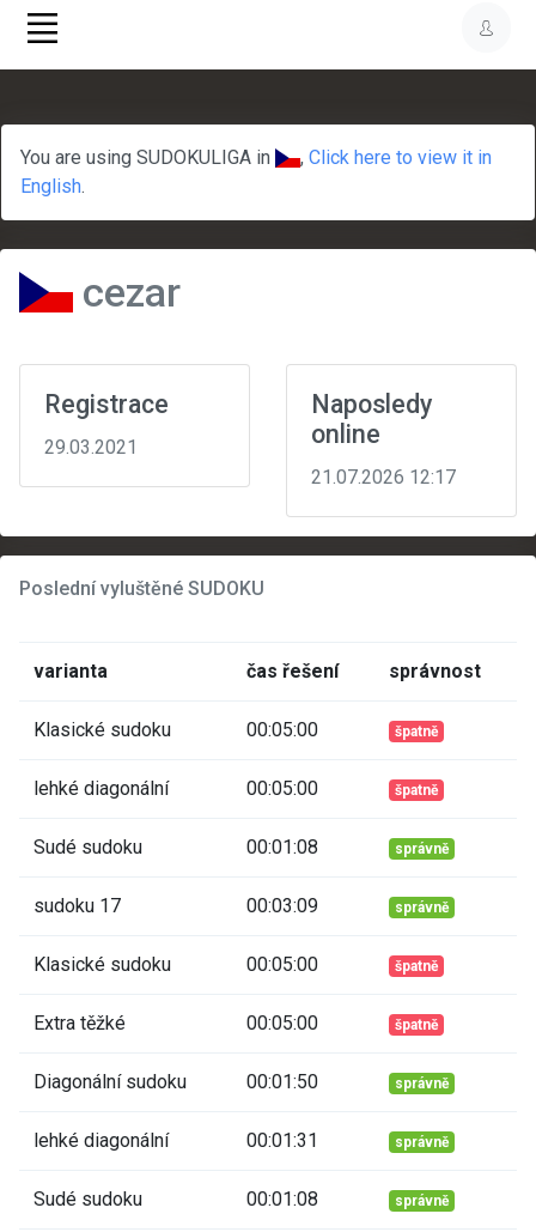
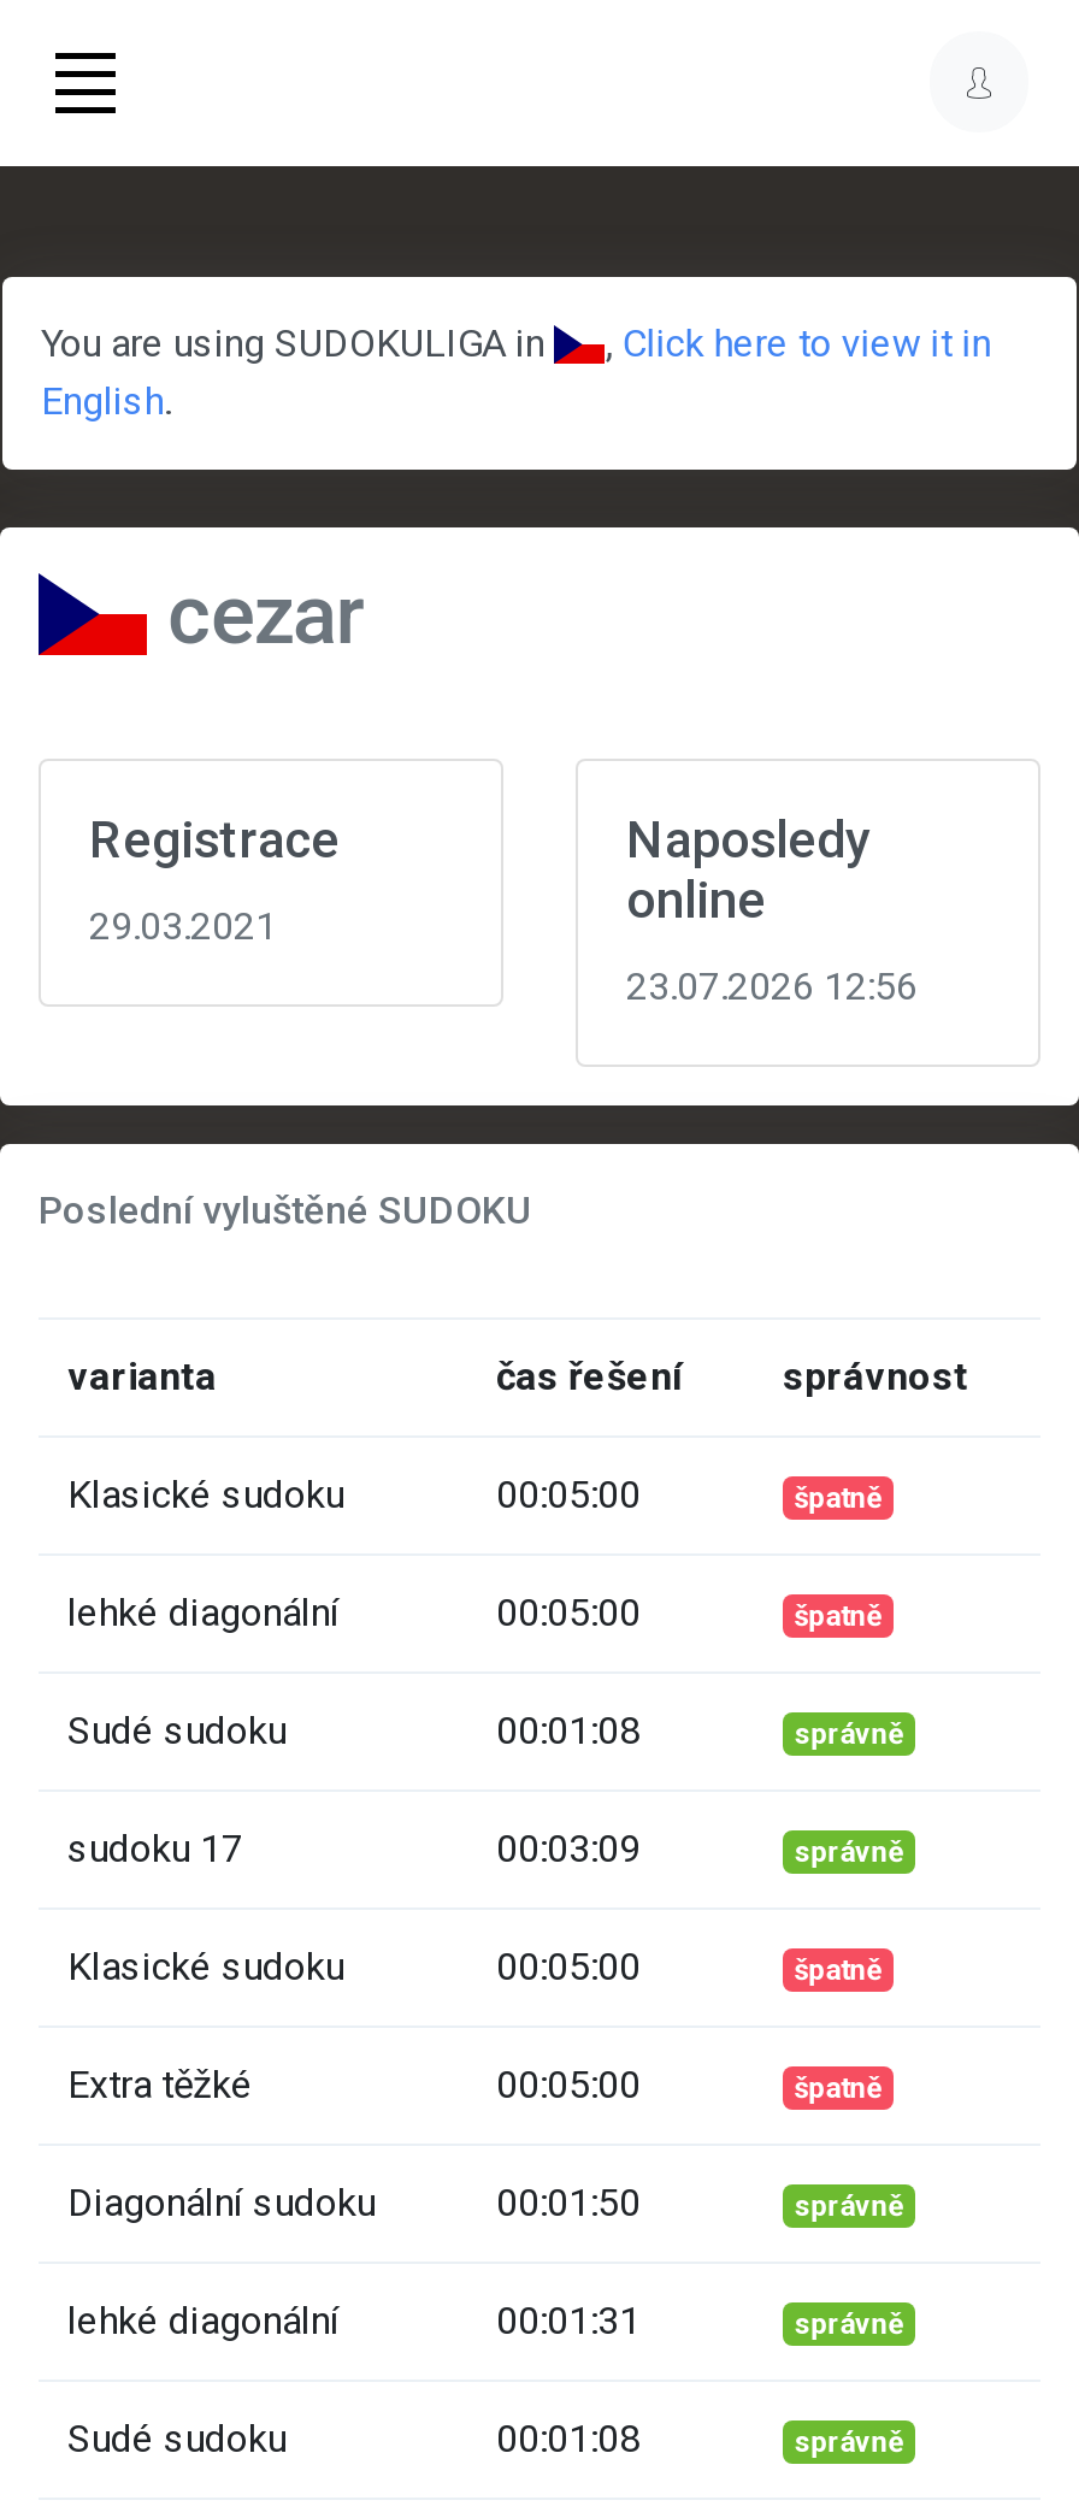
- 21.07.2026 12:17
+ 23.07.2026 12:56
